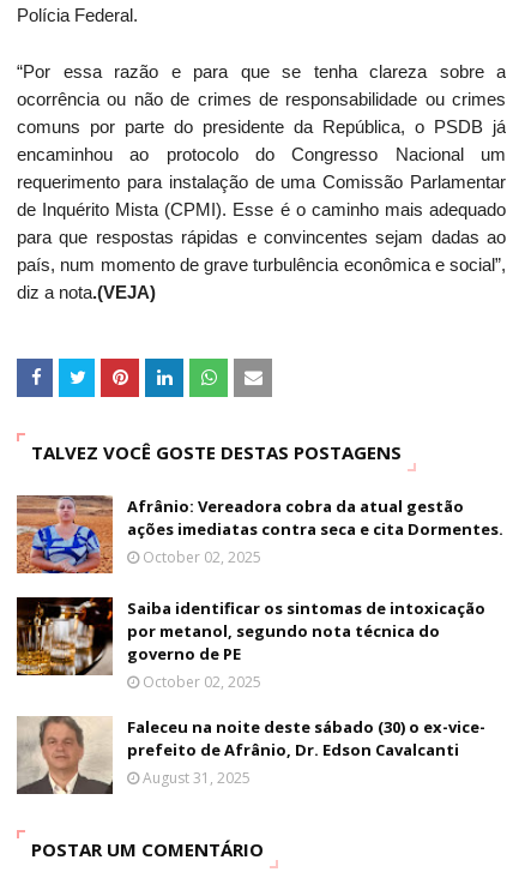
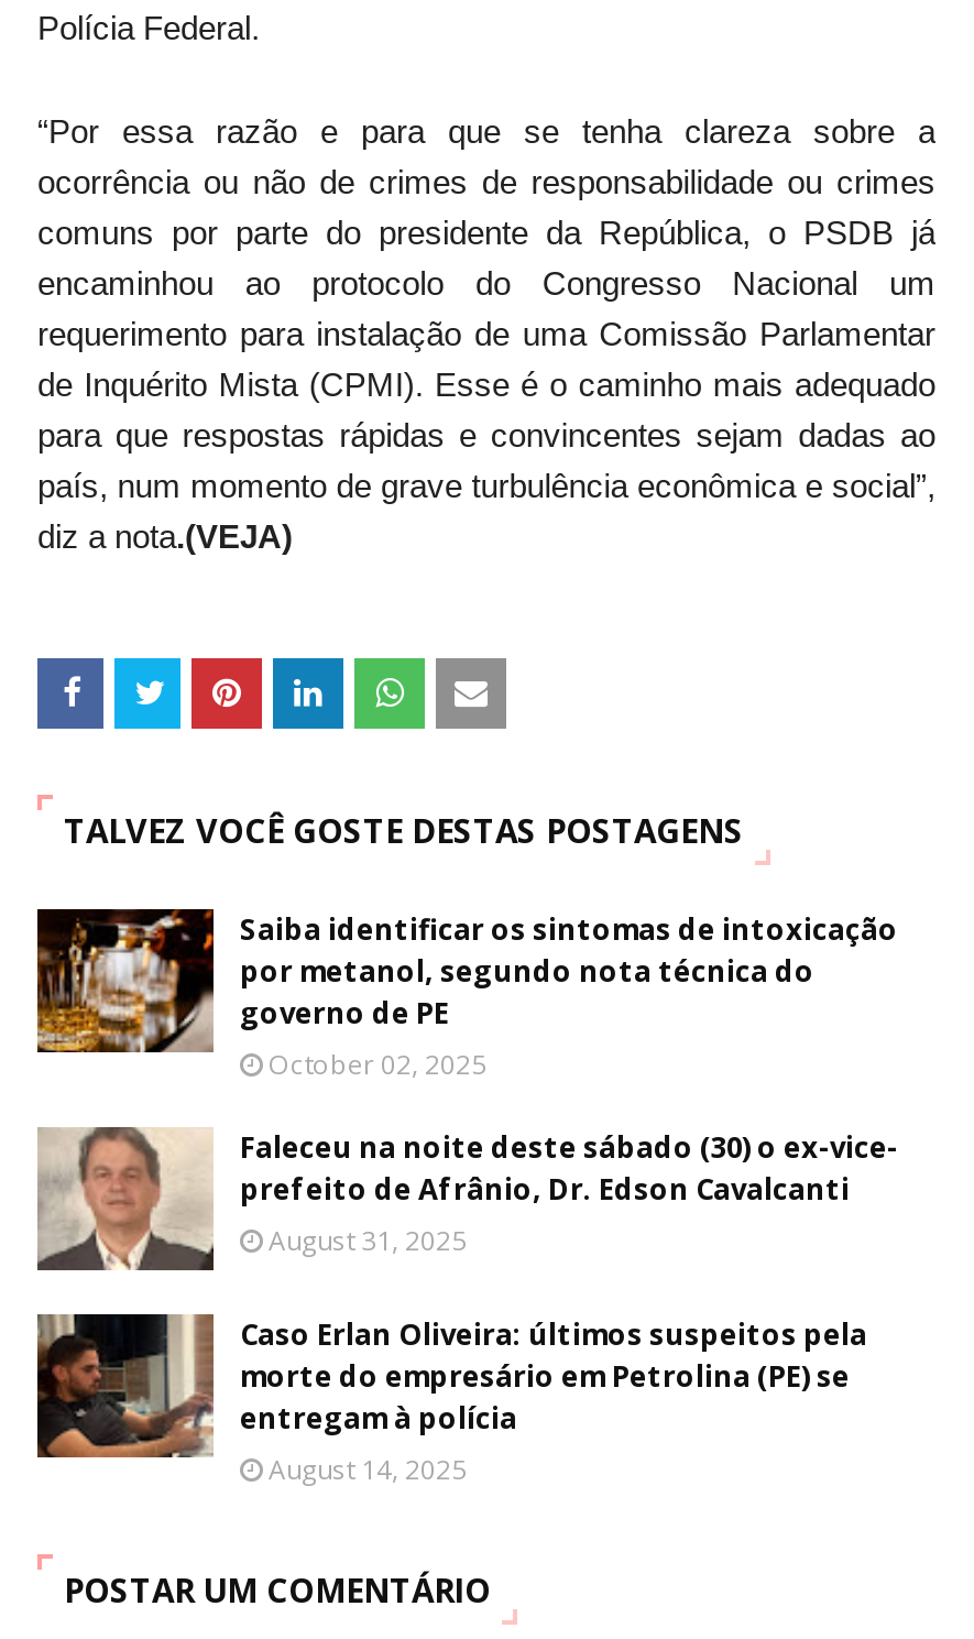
- [image]
- Afrânio: Vereadora cobra da atual gestão
- ações imediatas contra seca e cita Dormentes.
- October 02, 2025

moved up: [image] | Saiba identificar os sintomas de intoxicação | por metanol, segundo nota técnica do | governo de PE | October 02, 2025 | Faleceu na noite deste sábado (30) o ex-vice- | prefeito de Afrânio, Dr. Edson Cavalcanti | August 31, 2025

+ [image]
+ Caso Erlan Oliveira: últimos suspeitos pela
+ morte do empresário em Petrolina (PE) se
+ entregam à polícia
+ August 14, 2025
